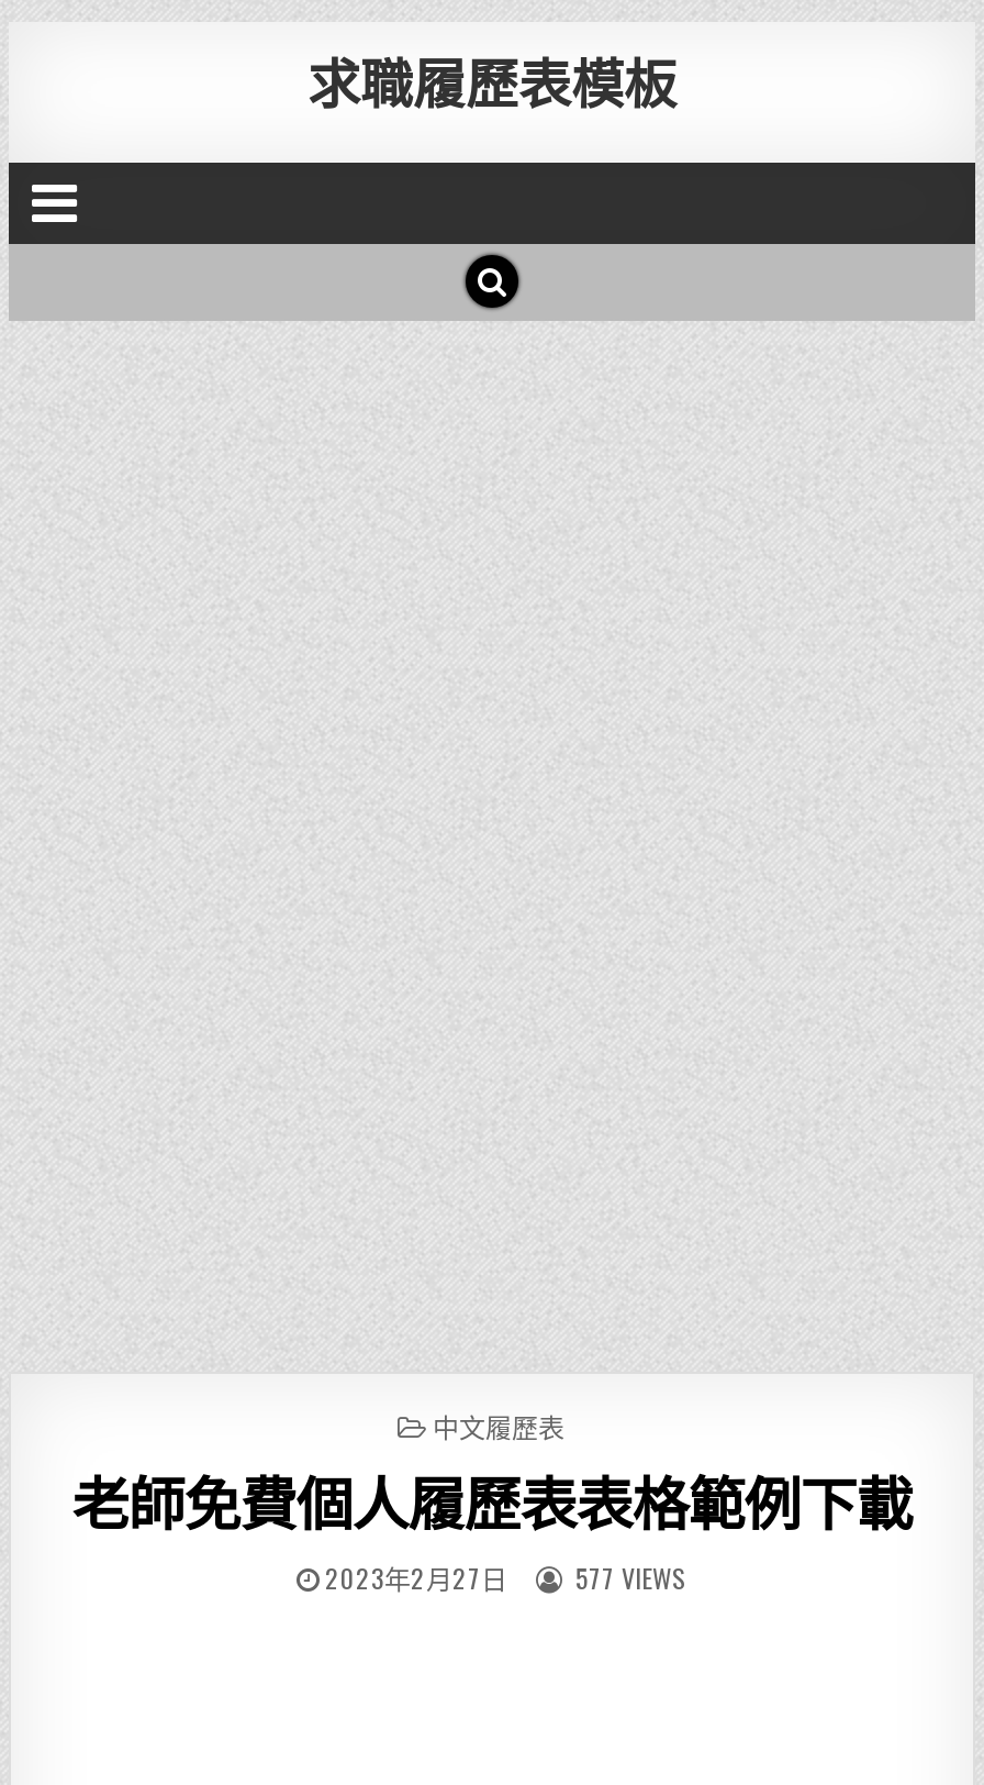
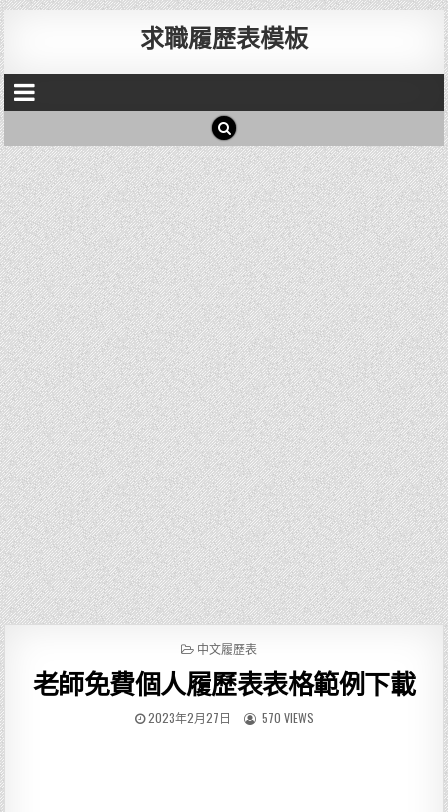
- 577 VIEWS
+ 570 VIEWS
